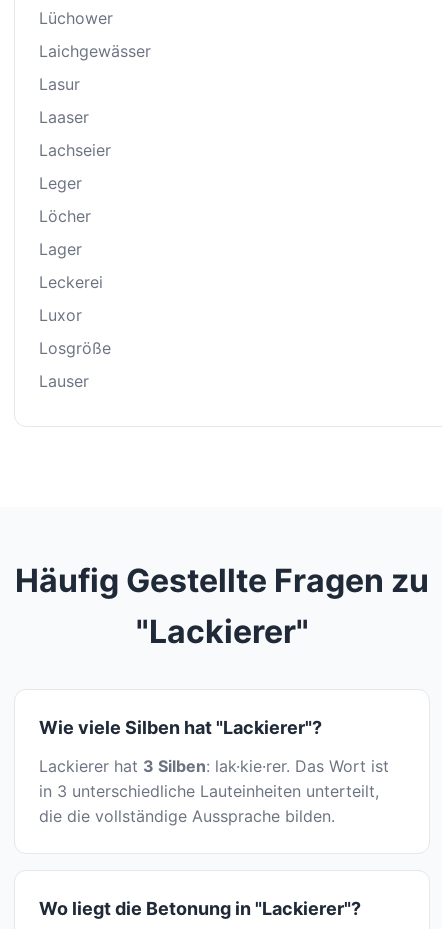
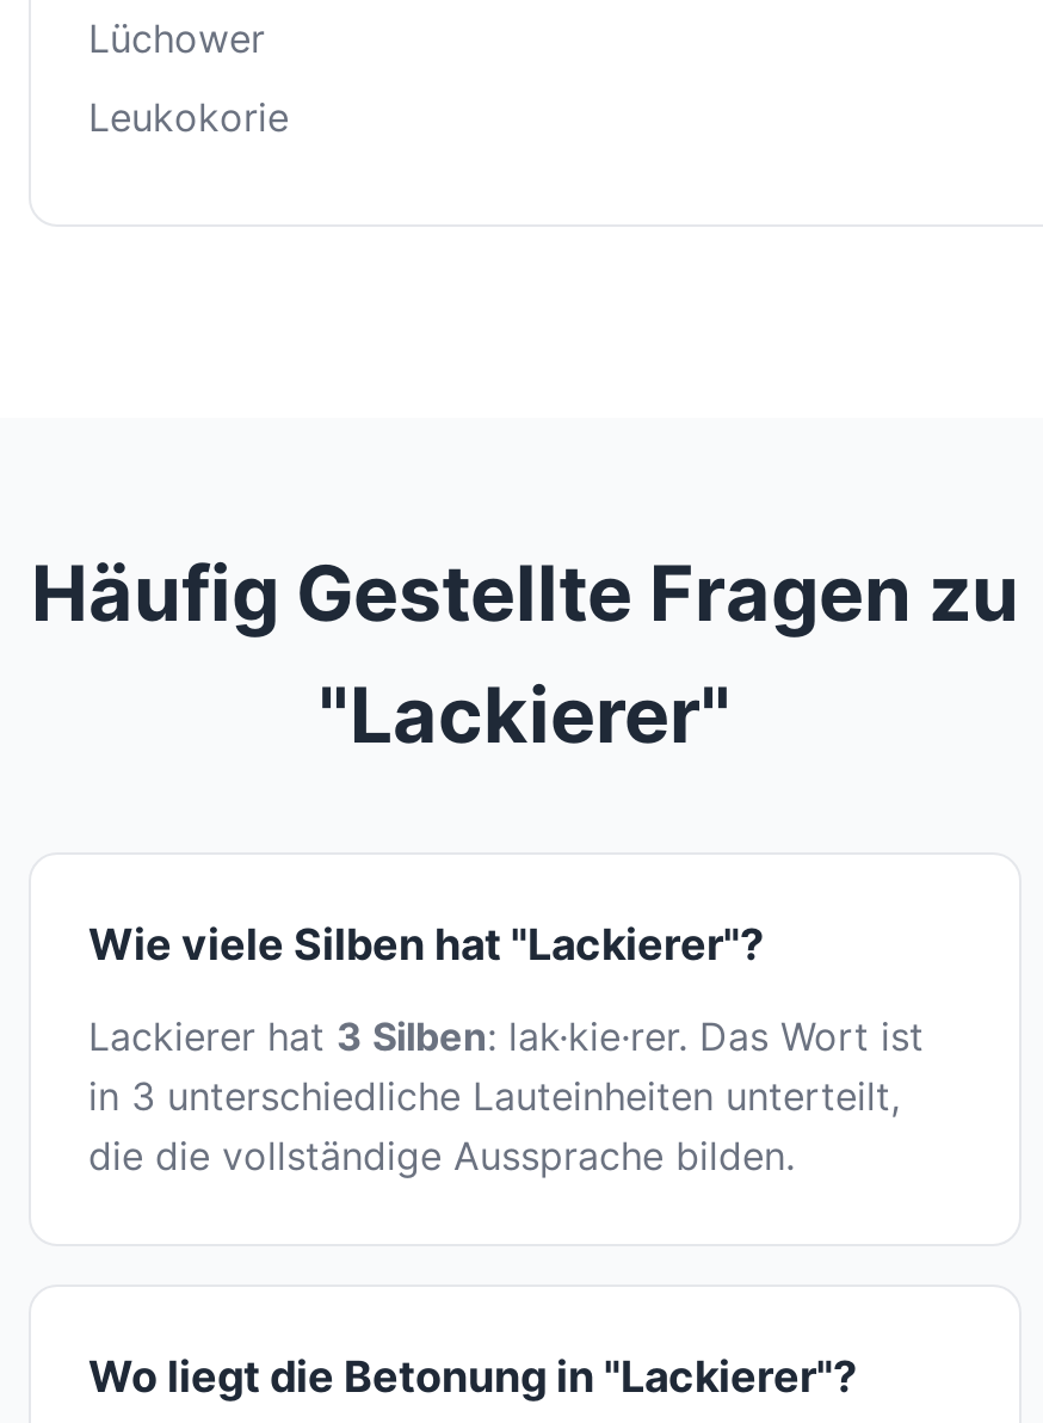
- Laichgewässer
- Lasur
- Laaser
- Lachseier
- Leger
- Löcher
- Lager
- Leckerei
- Luxor
- Losgröße
- Lauser
+ Leukokorie
